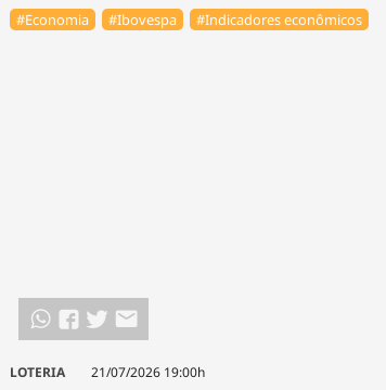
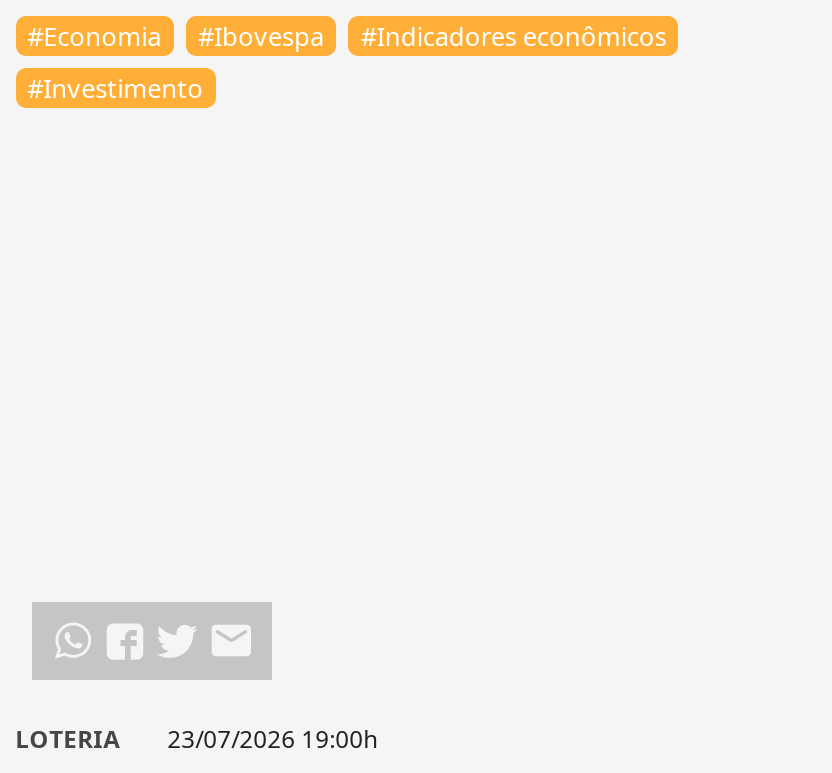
+ #Investimento

- LOTERIA 21/07/2026 19:00h
+ LOTERIA 23/07/2026 19:00h
